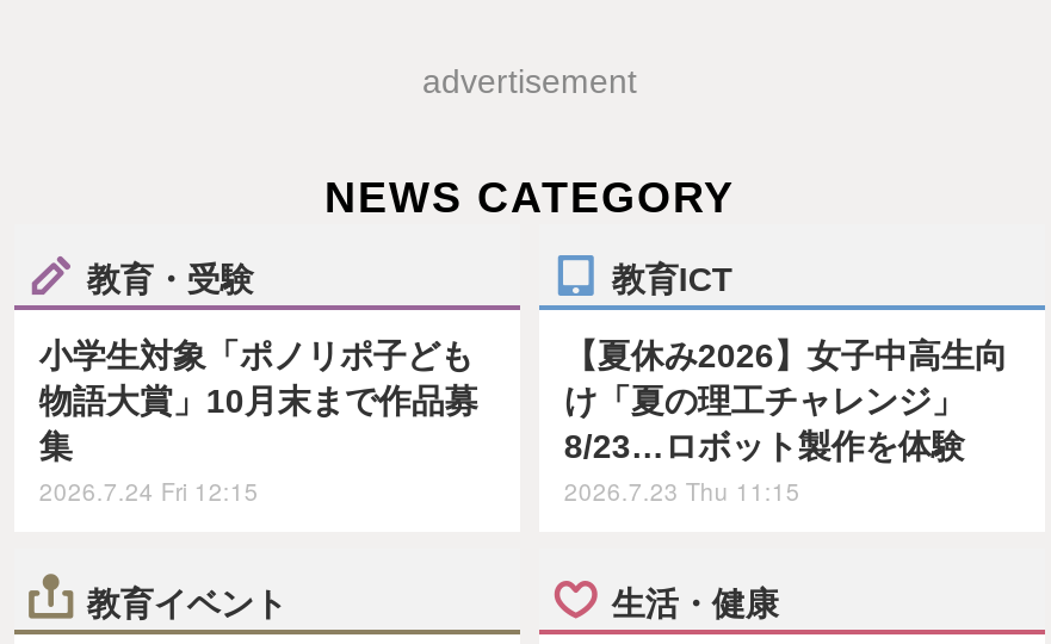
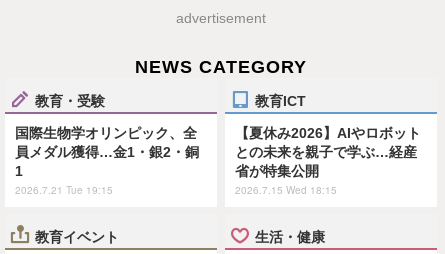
- 小学生対象「ポノリポ子ども
- 物語大賞」10月末まで作品募
- 集
- 2026.7.24 Fri 12:15
+ 国際生物学オリンピック、全
+ 員メダル獲得…金1・銀2・銅
+ 1
+ 2026.7.21 Tue 19:15

- 【夏休み2026】女子中高生向
- け「夏の理工チャレンジ」
- 8/23…ロボット製作を体験
- 2026.7.23 Thu 11:15
+ 【夏休み2026】AIやロボット
+ との未来を親子で学ぶ…経産
+ 省が特集公開
+ 2026.7.15 Wed 18:15
